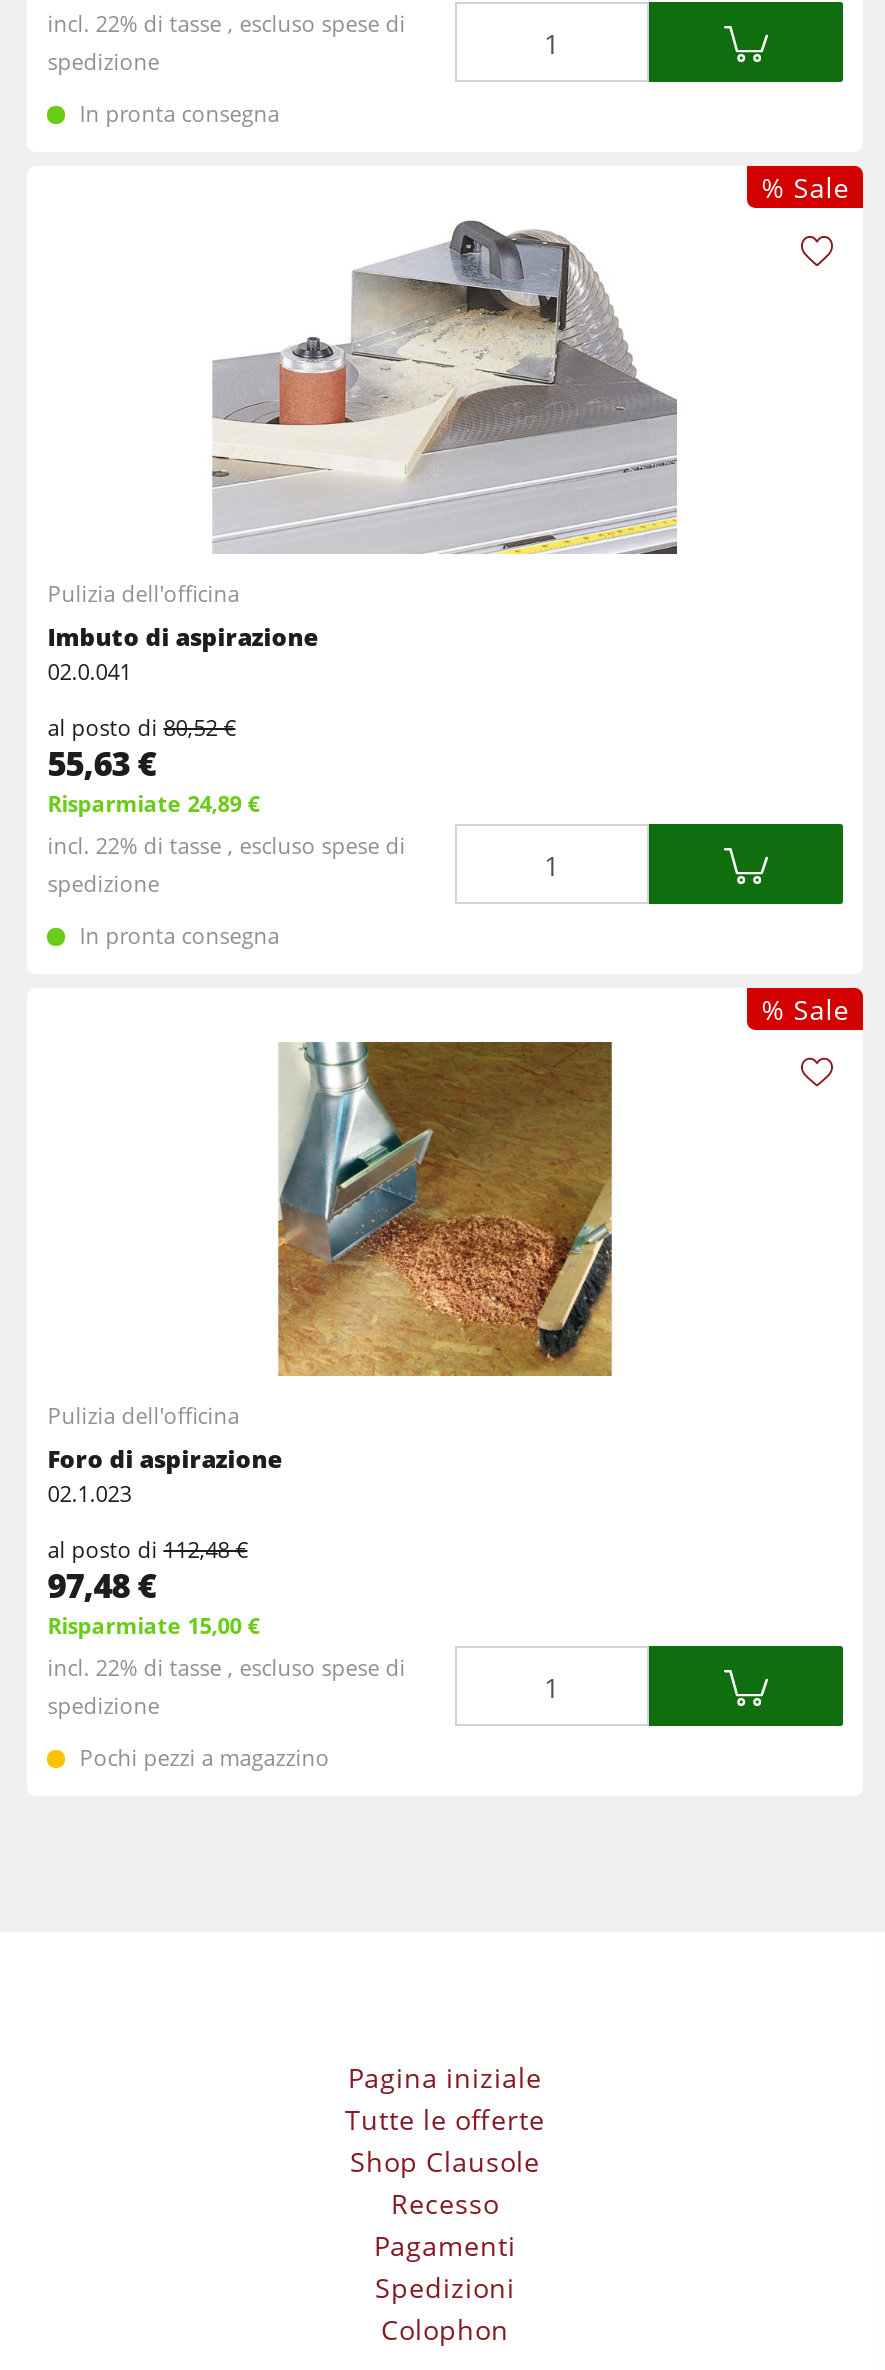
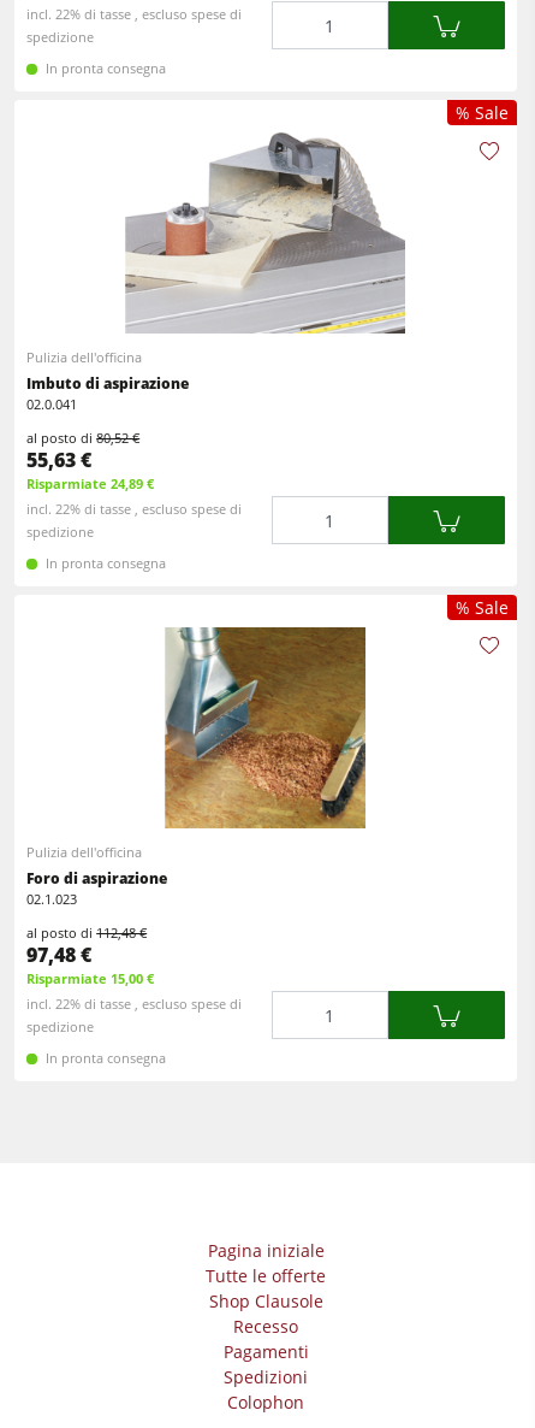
- Pochi pezzi a magazzino
+ In pronta consegna
